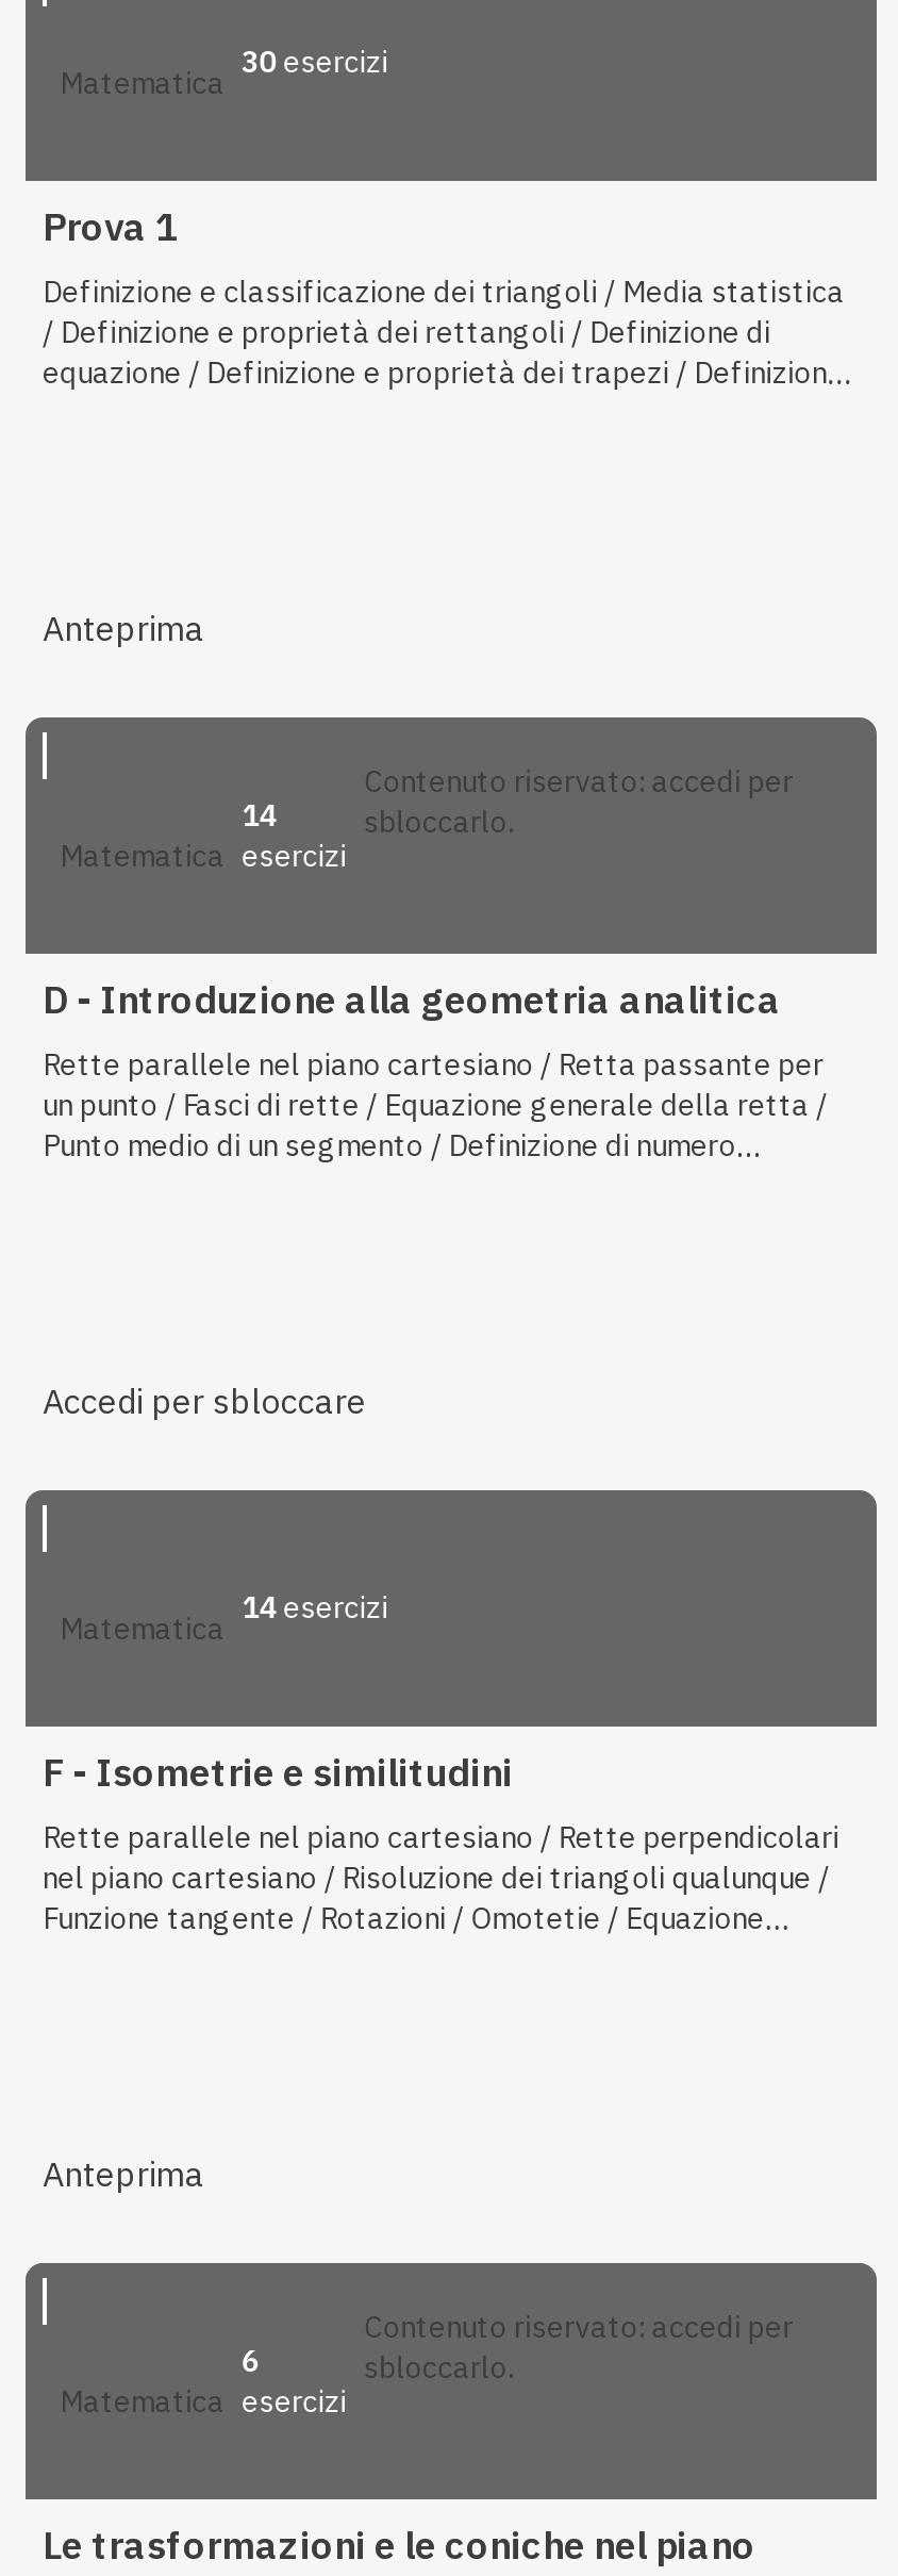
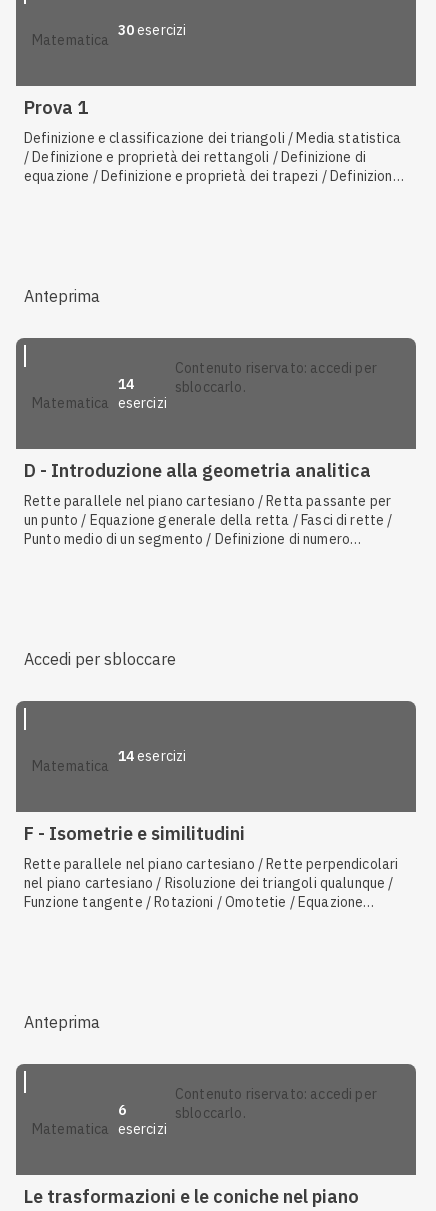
- un punto / Fasci di rette / Equazione generale della retta /
+ un punto / Equazione generale della retta / Fasci di rette /
